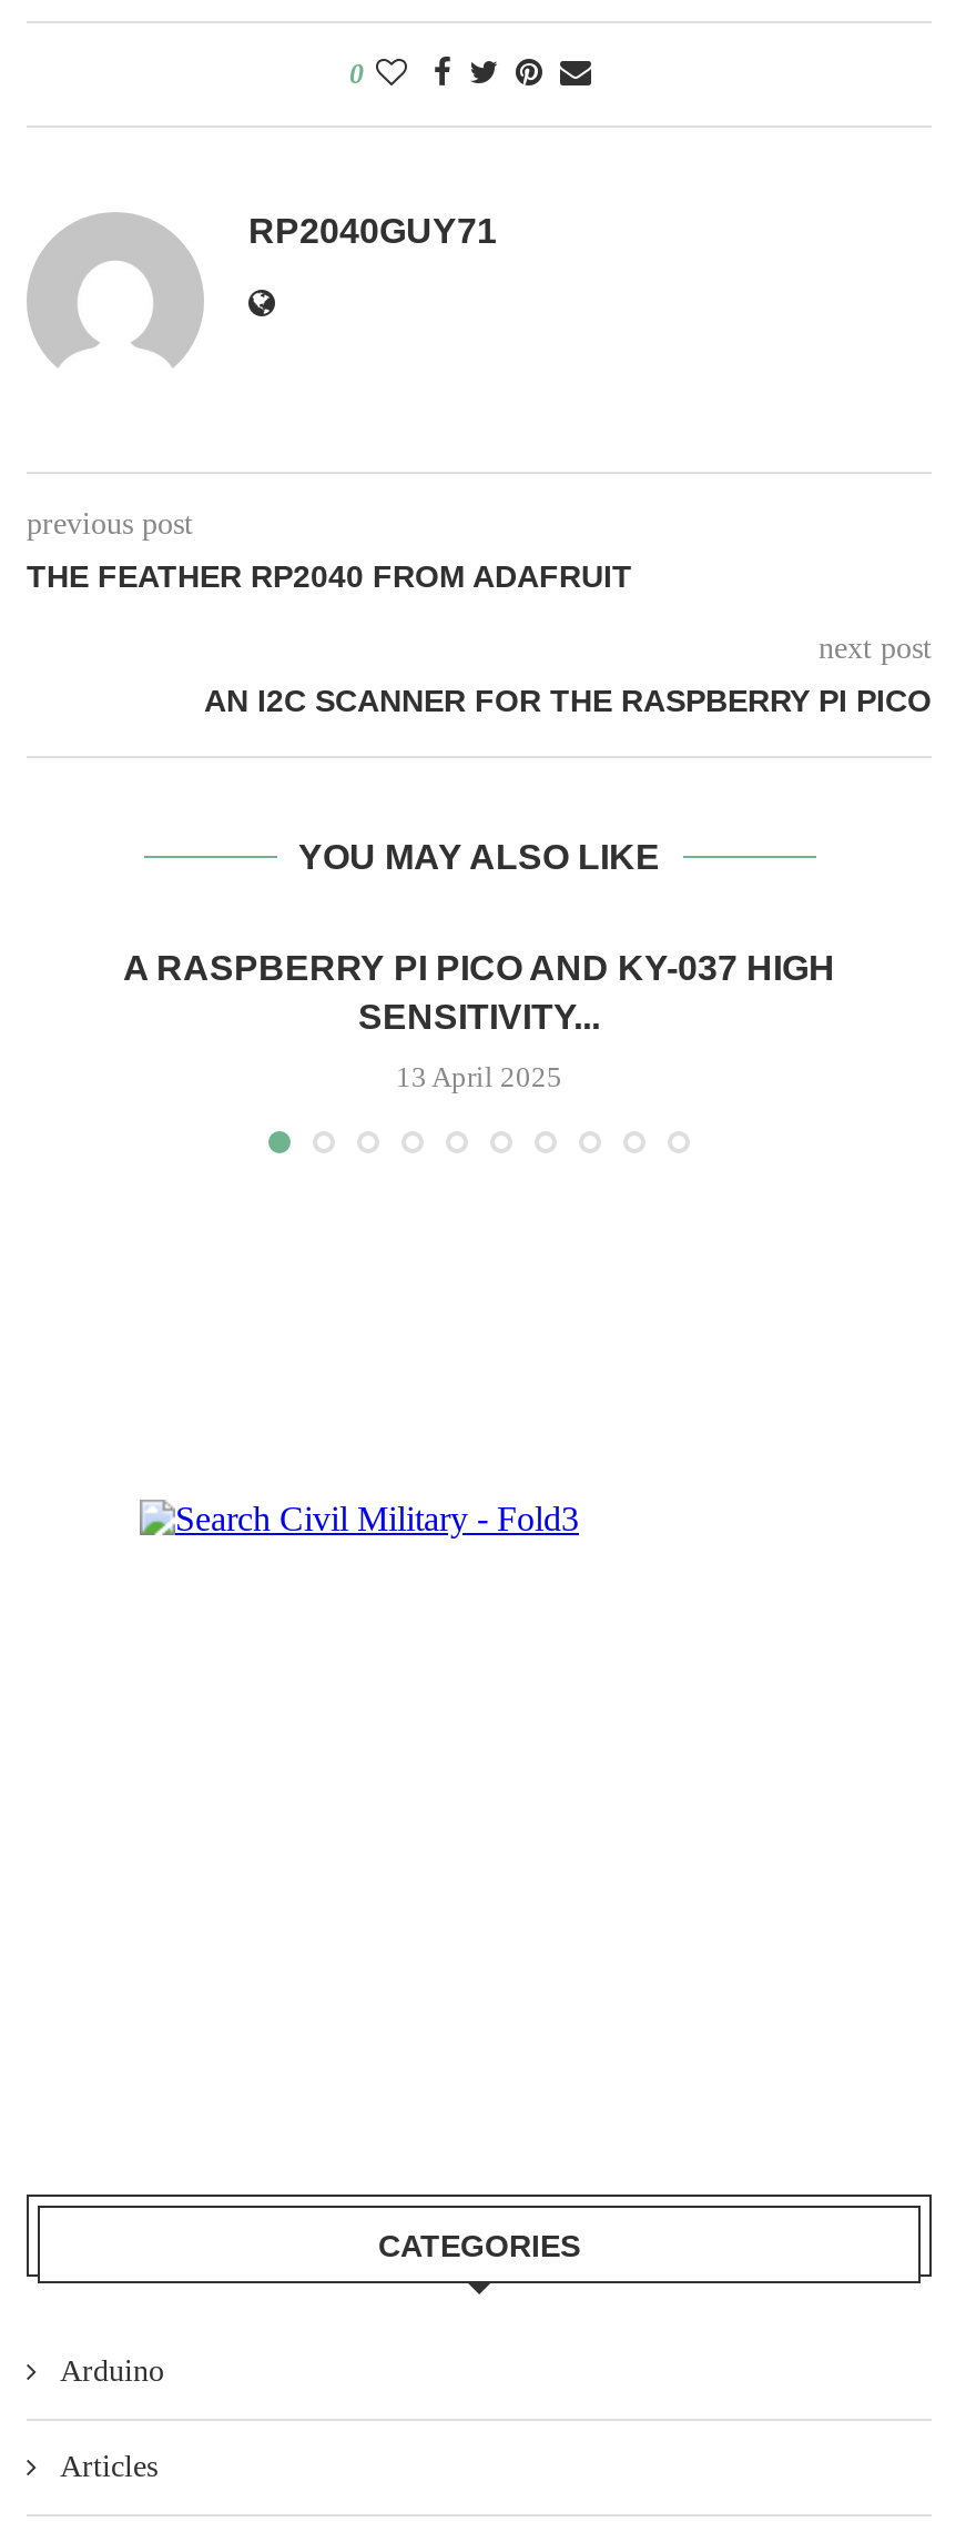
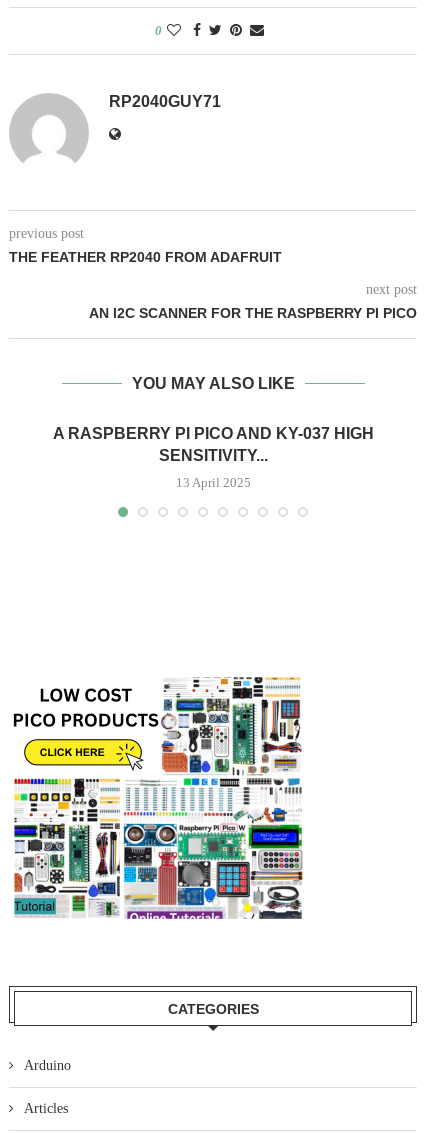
+ [image]
